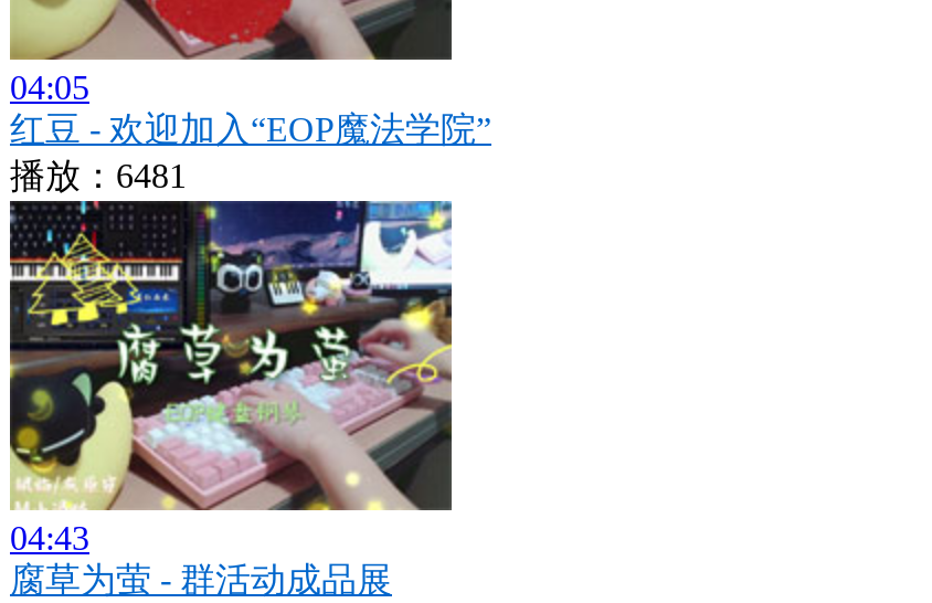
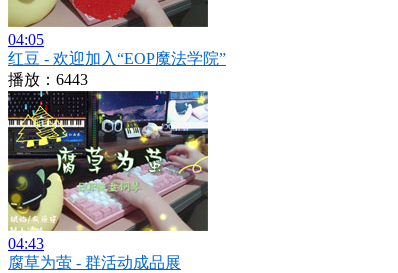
- 播放：6481
+ 播放：6443
